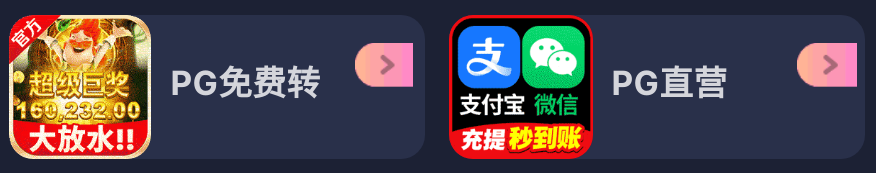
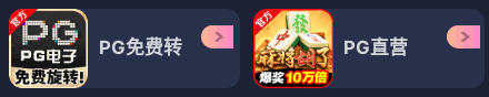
- [image]
+ [image]

- [image]
+ [image]
